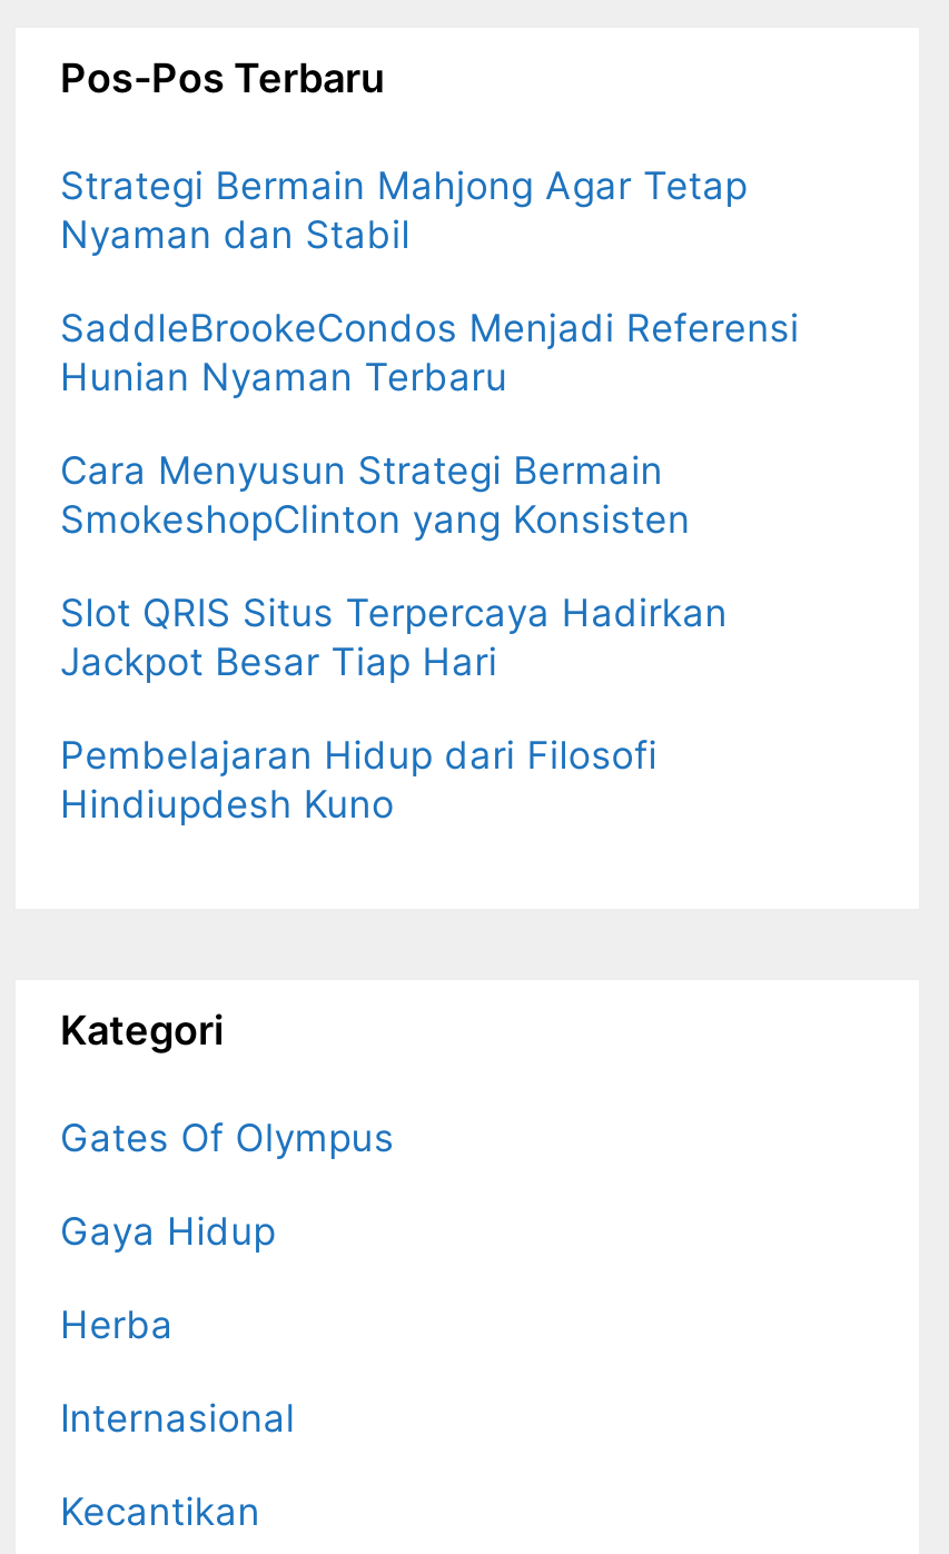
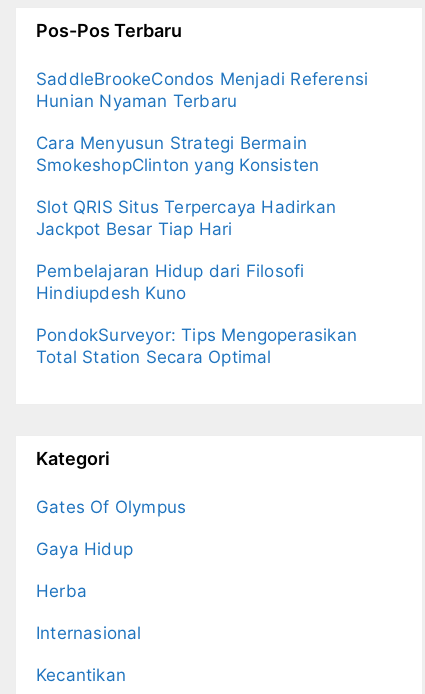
- Strategi Bermain Mahjong Agar Tetap
- Nyaman dan Stabil

moved up: SaddleBrookeCondos Menjadi Referensi | Hunian Nyaman Terbaru | Cara Menyusun Strategi Bermain | SmokeshopClinton yang Konsisten | Slot QRIS Situs Terpercaya Hadirkan | Jackpot Besar Tiap Hari | Pembelajaran Hidup dari Filosofi | Hindiupdesh Kuno

+ PondokSurveyor: Tips Mengoperasikan
+ Total Station Secara Optimal
